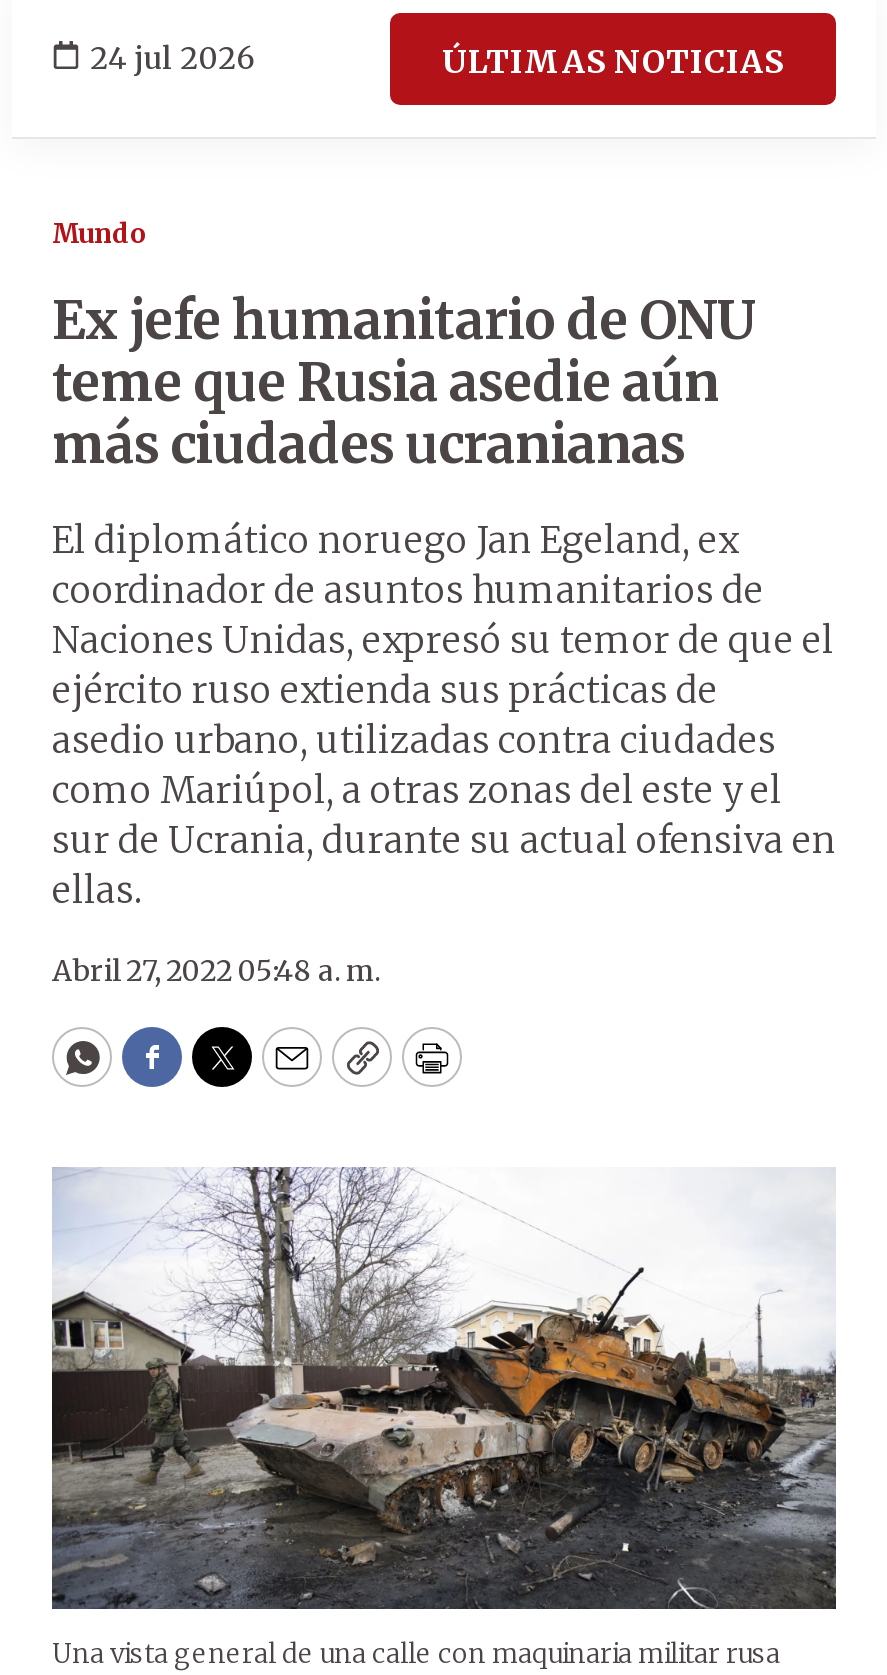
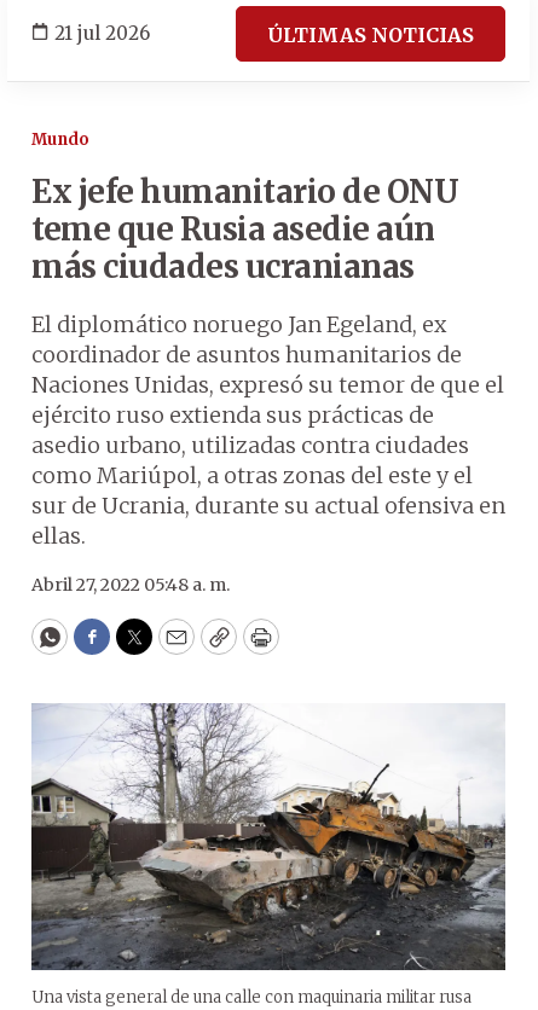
- 24 jul 2026
+ 21 jul 2026
